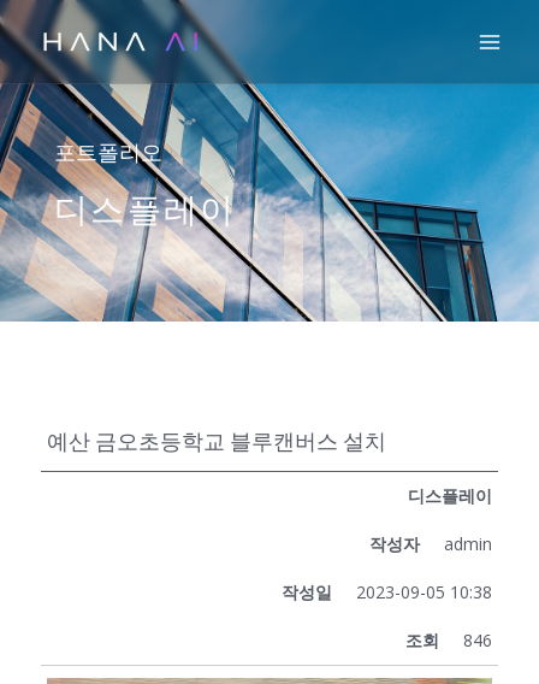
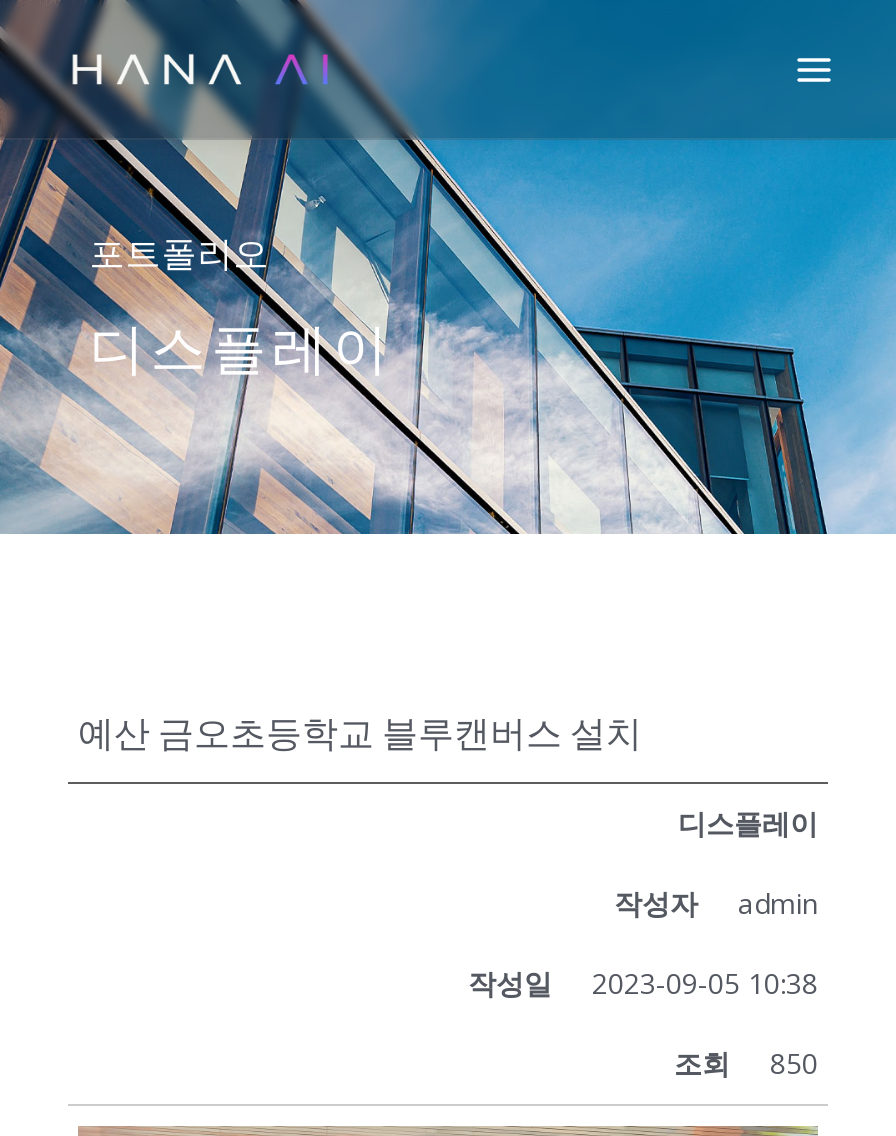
- 조회 846
+ 조회 850
